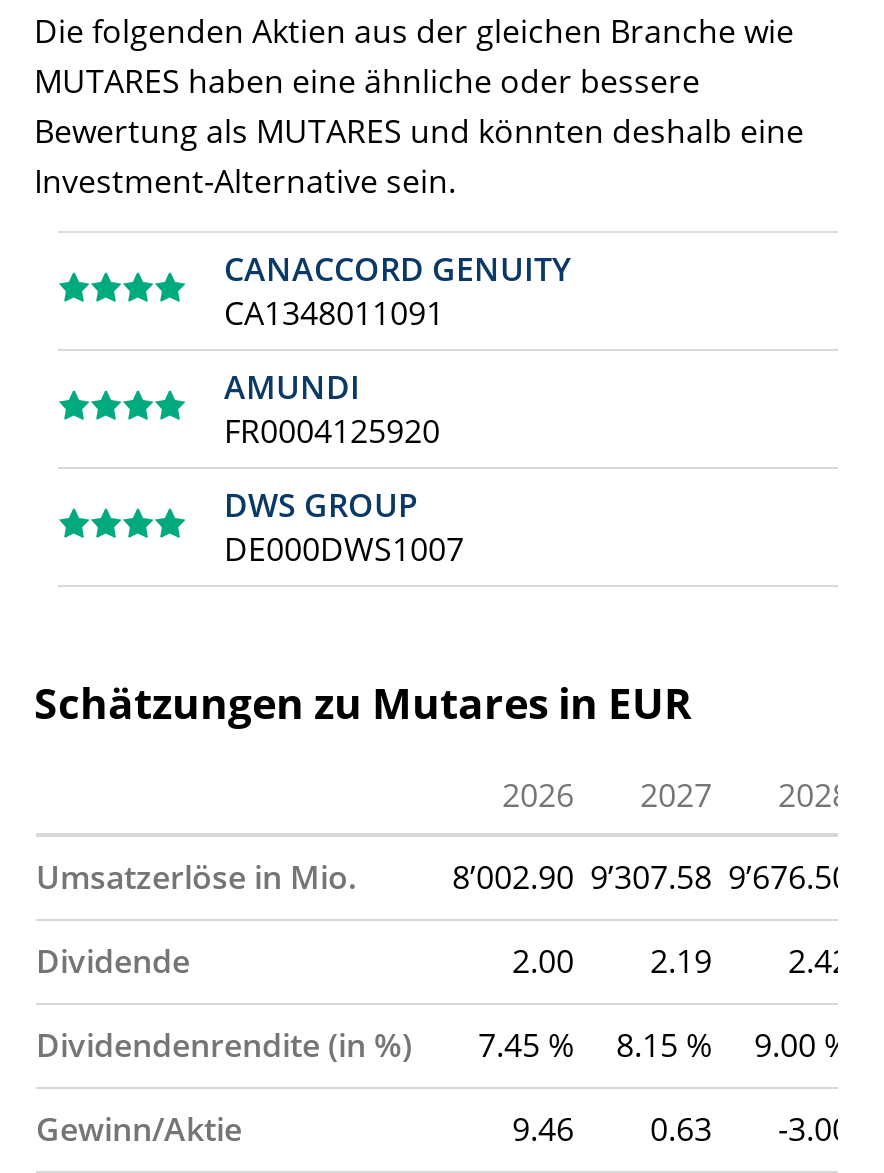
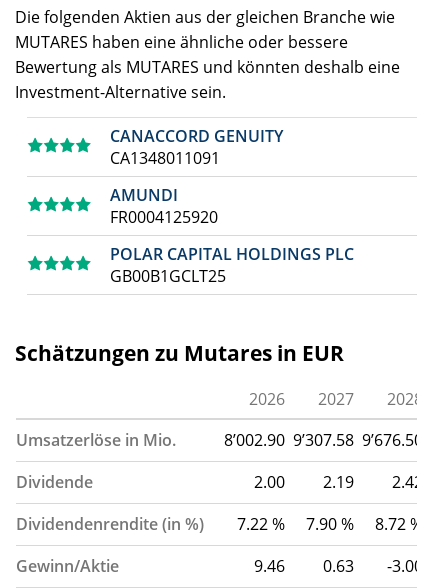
- DWS GROUP
- DE000DWS1007
+ POLAR CAPITAL HOLDINGS PLC
+ GB00B1GCLT25

- 7.45 %
+ 7.22 %

- 8.15 %
+ 7.90 %

- 9.00 %
+ 8.72 %
